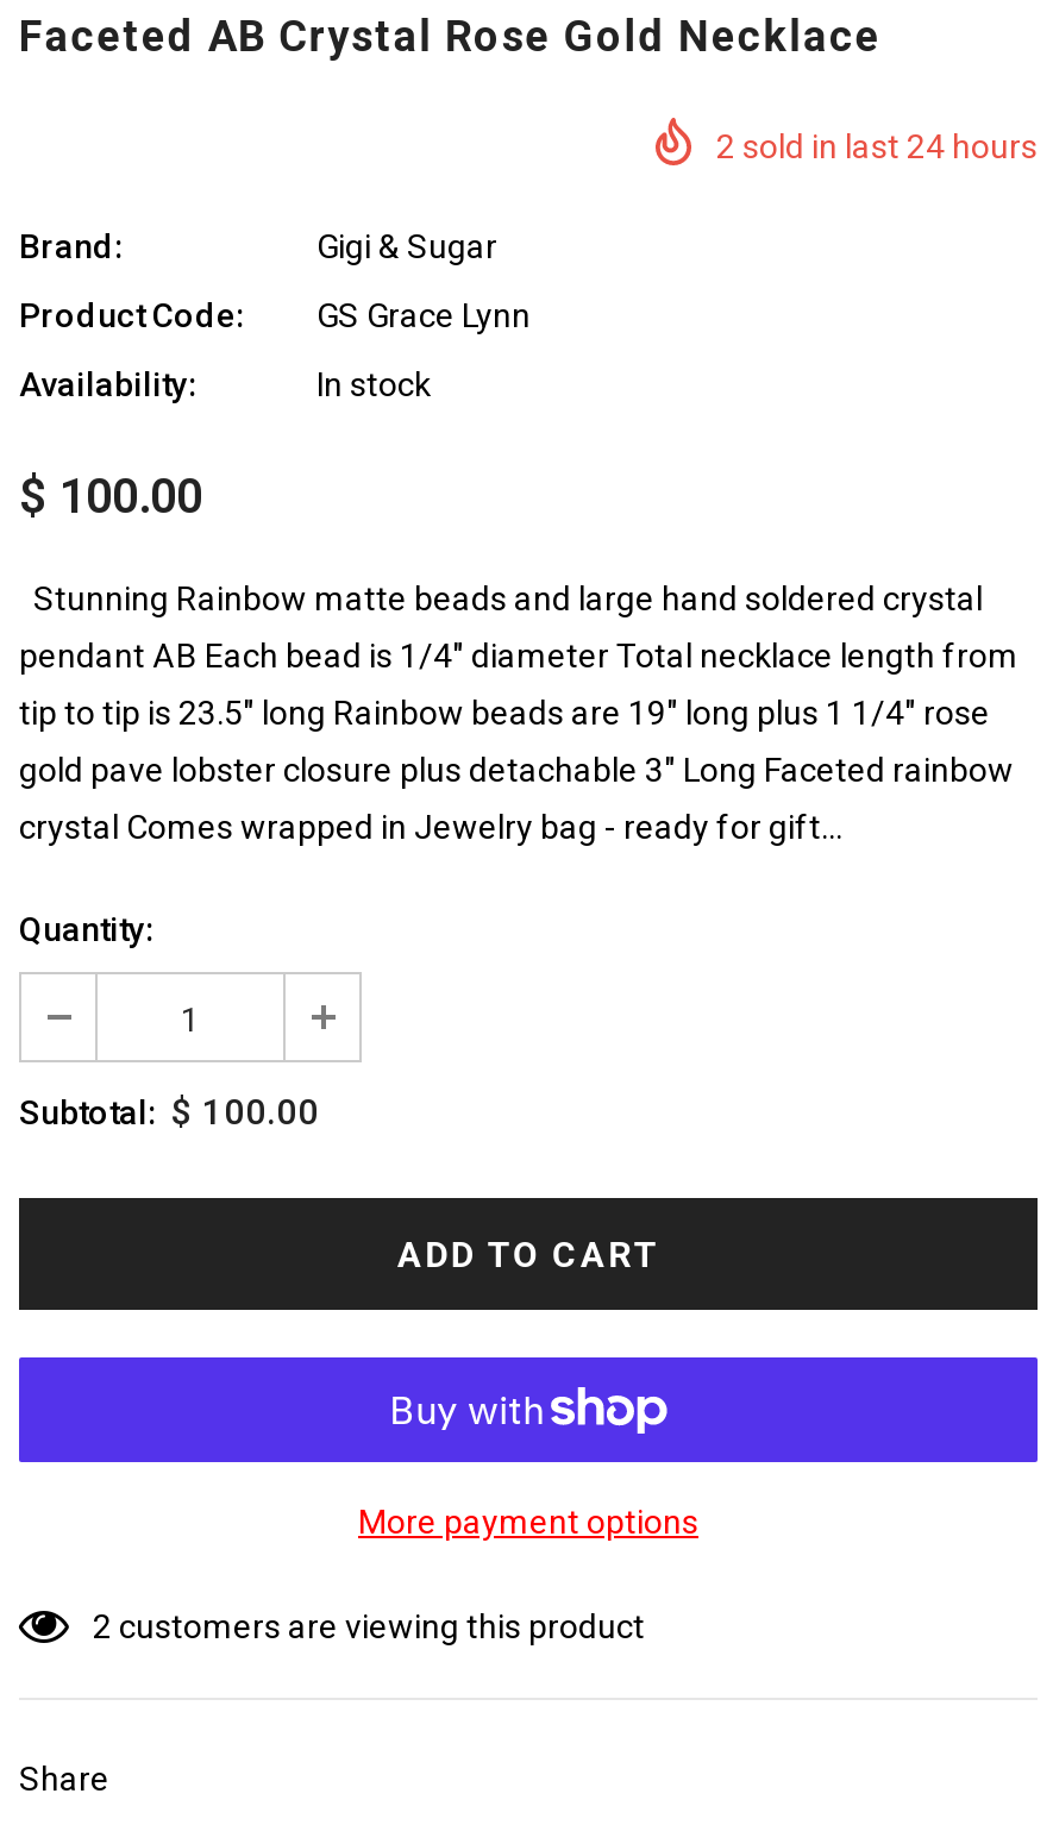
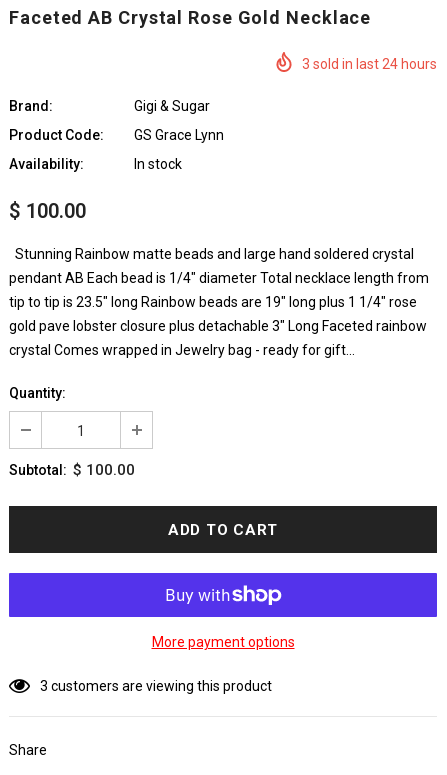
- 2 sold in last 24 hours
+ 3 sold in last 24 hours

- 2 customers are viewing this product
+ 3 customers are viewing this product
